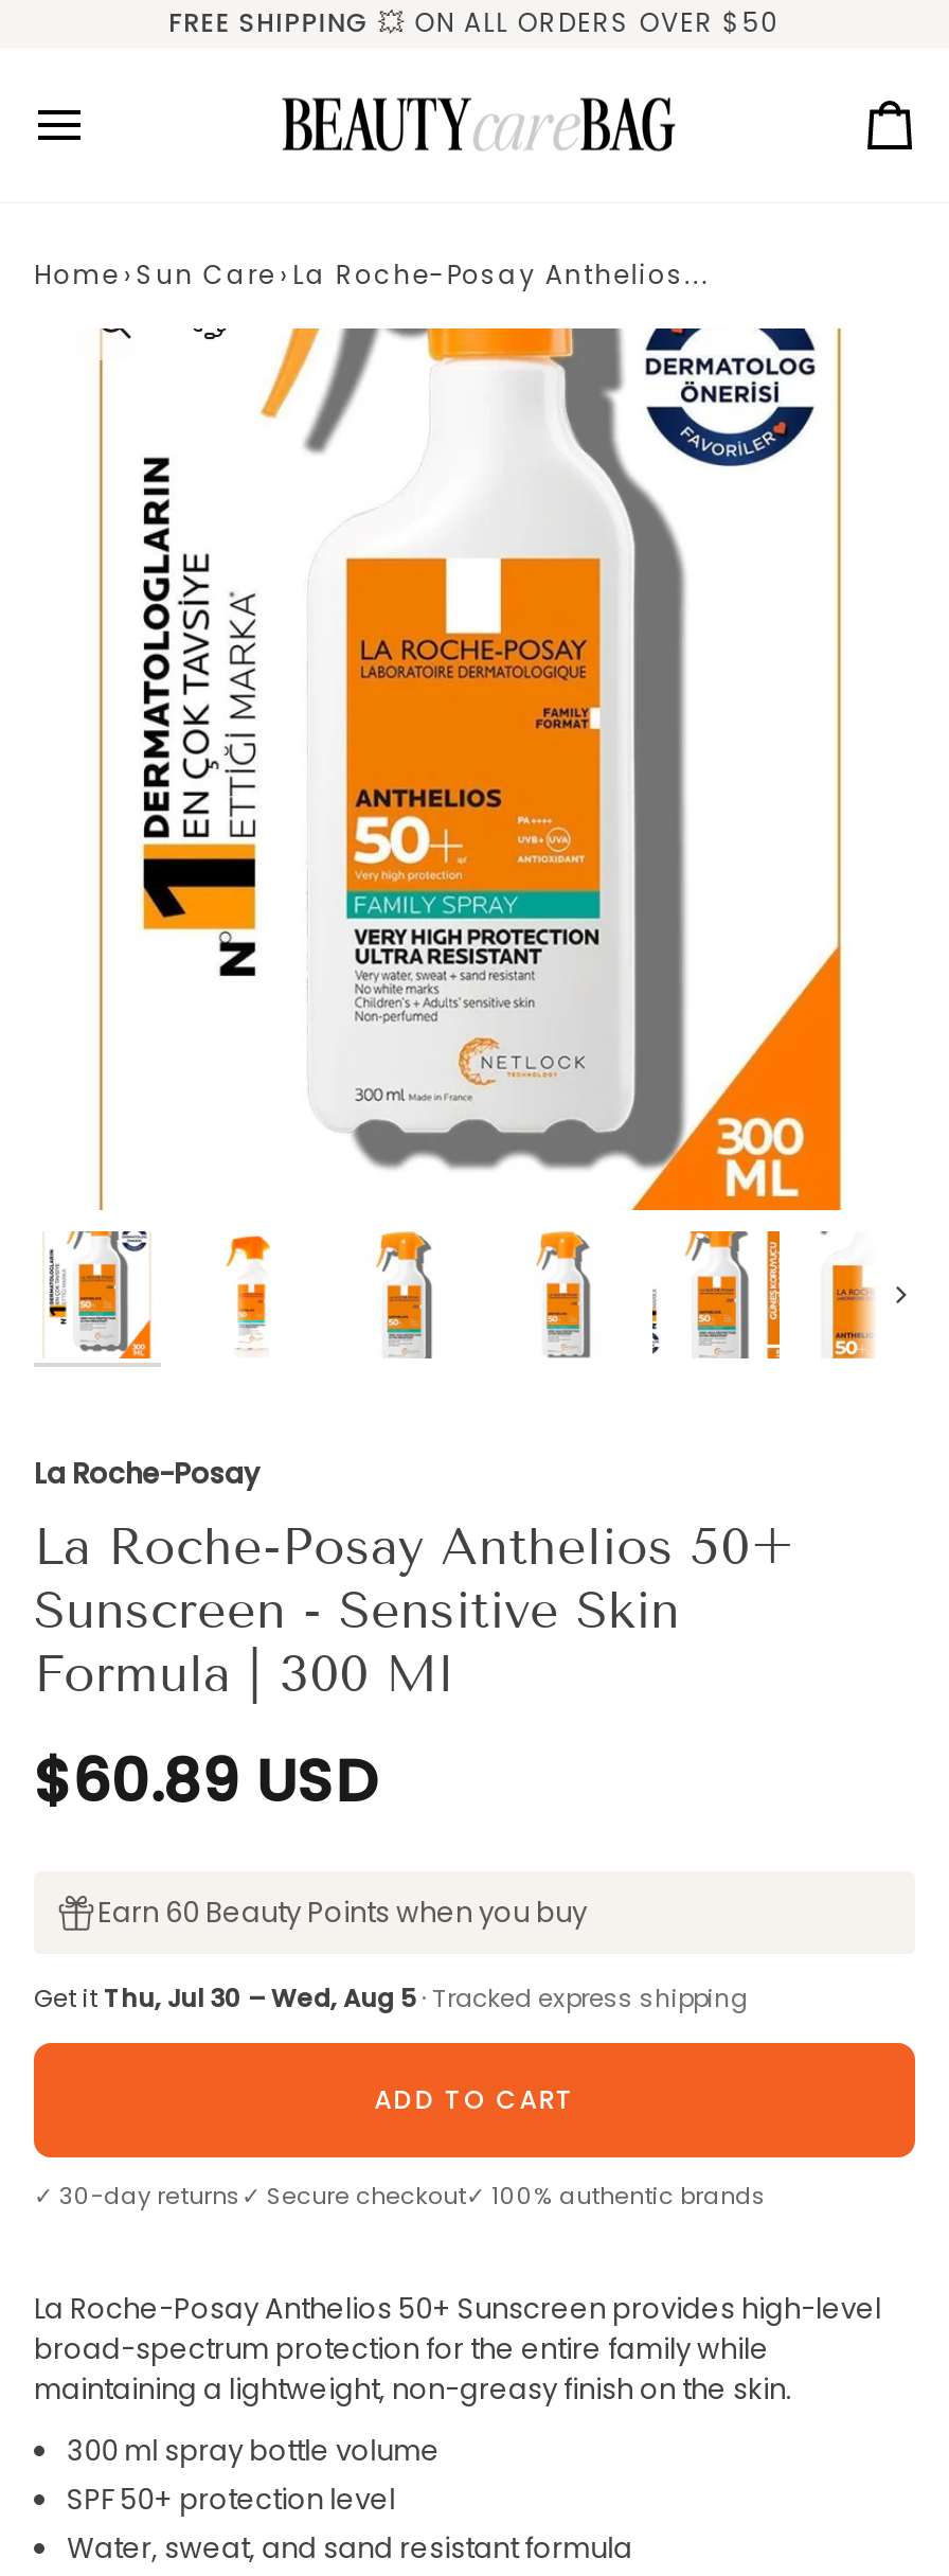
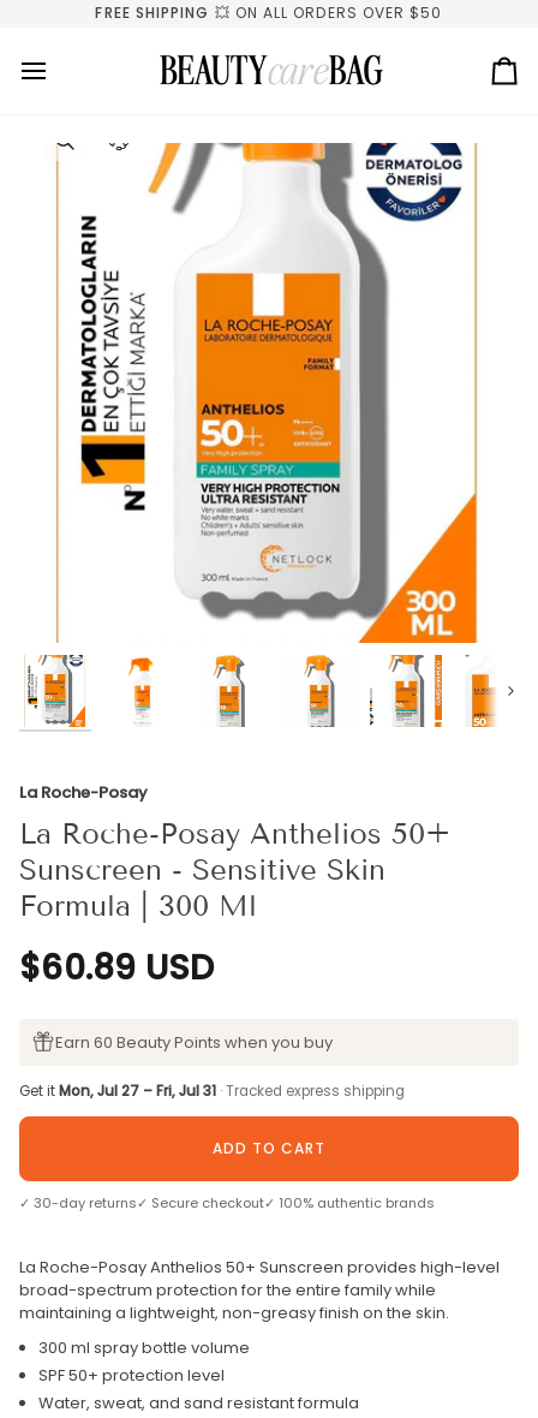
- Home › Sun Care › La Roche-Posay Anthelios...

- Get it Thu, Jul 30 – Wed, Aug 5 · Tracked express shipping
+ Get it Mon, Jul 27 – Fri, Jul 31 · Tracked express shipping
